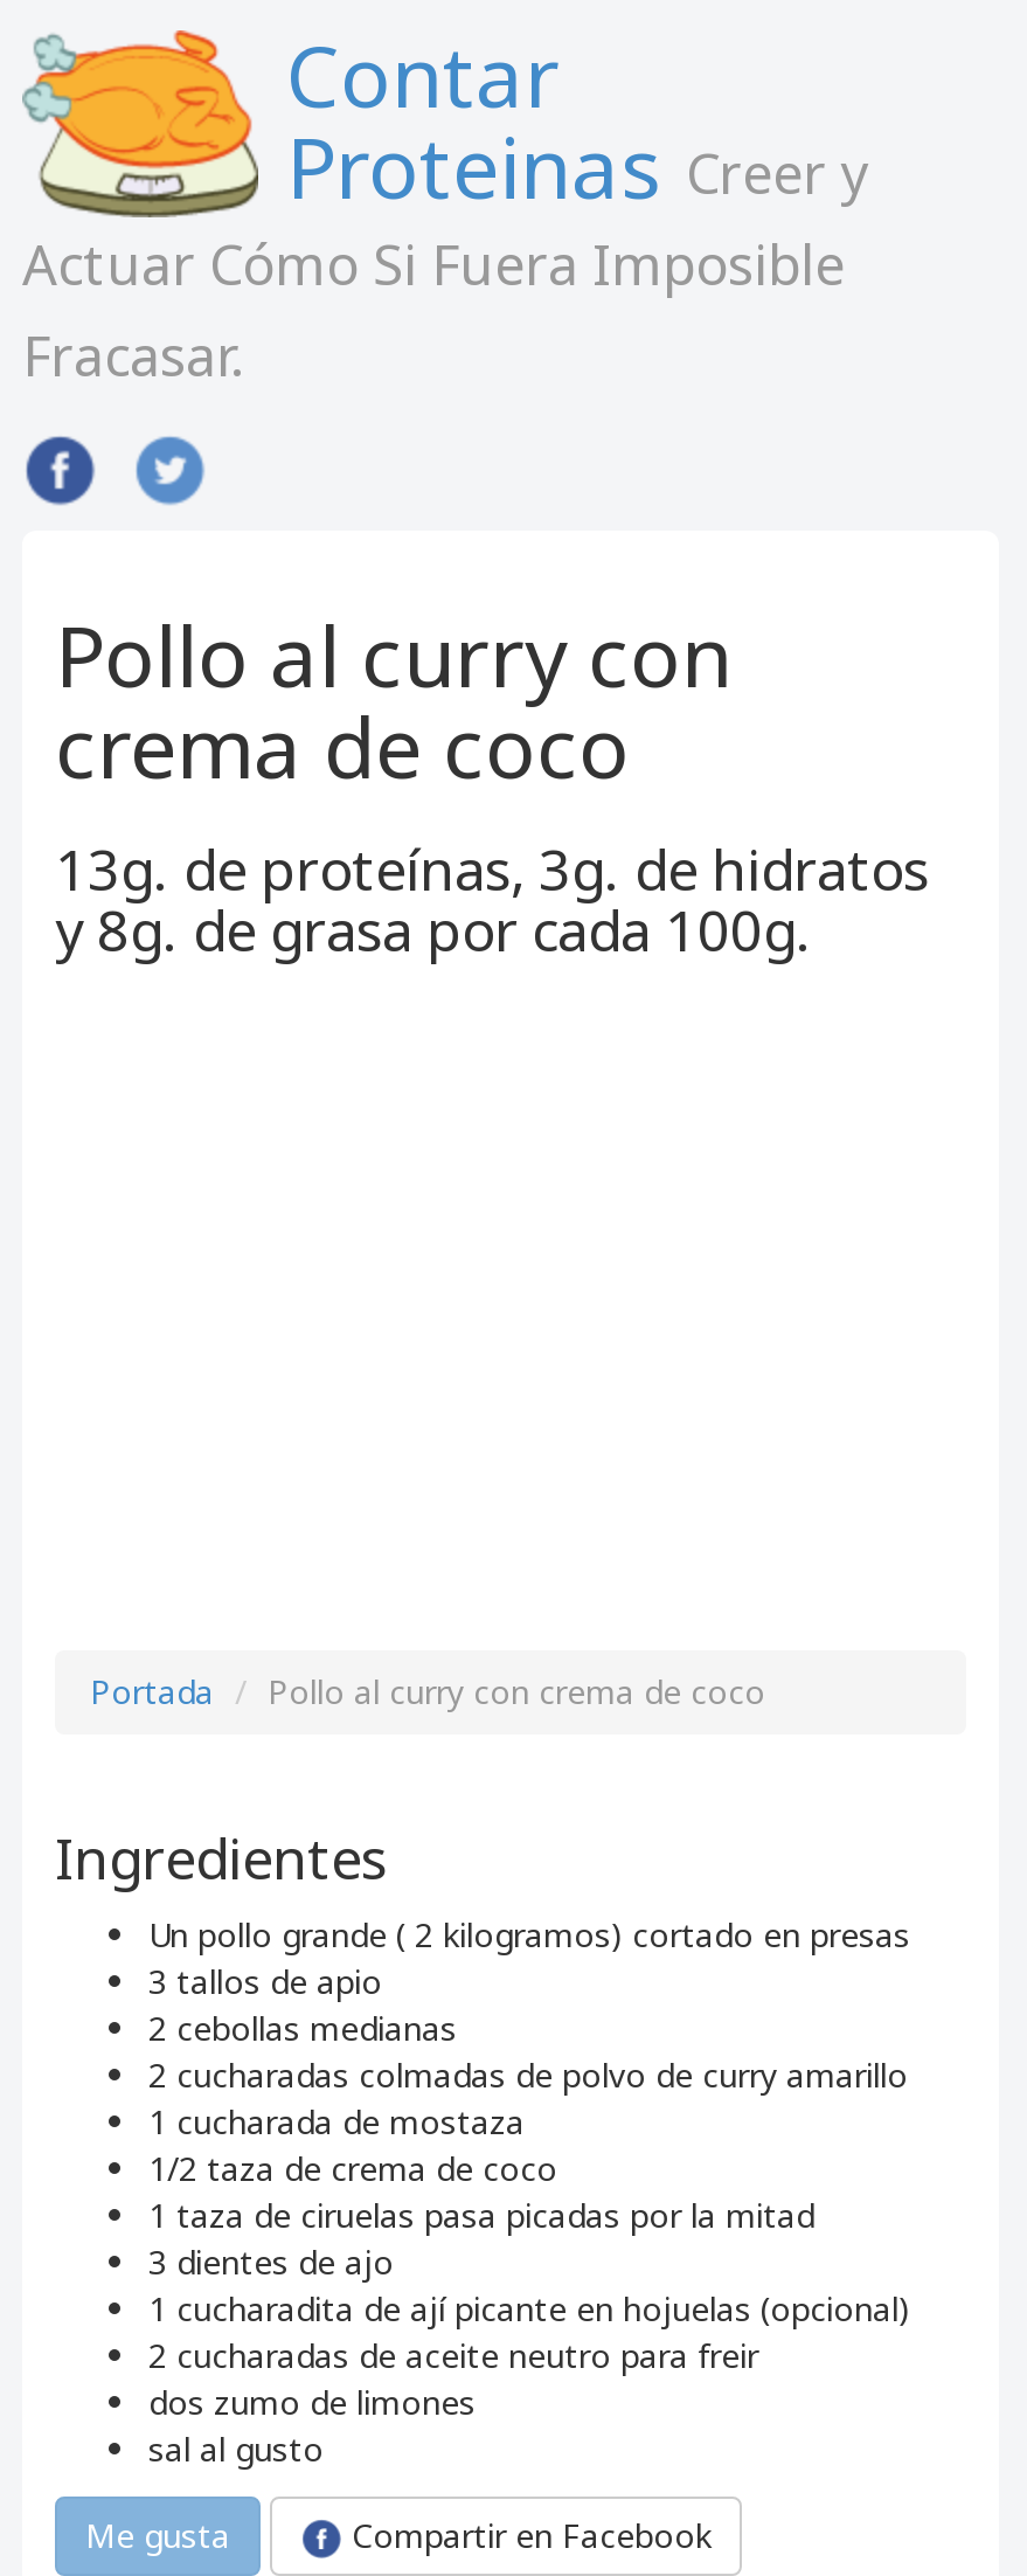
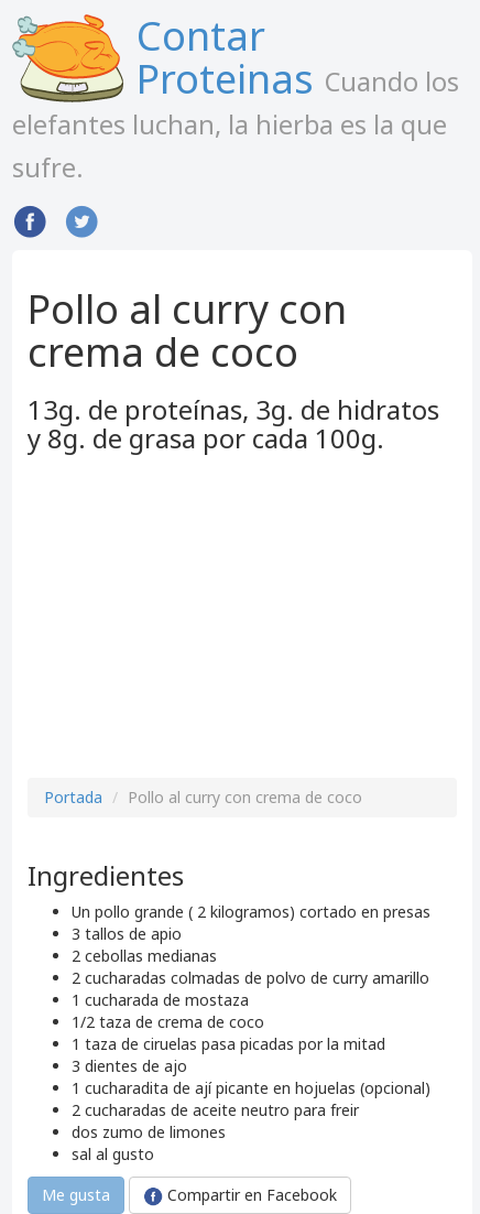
- Proteinas Creer y
- Actuar Cómo Si Fuera Imposible
- Fracasar.
+ Proteinas Cuando los
+ elefantes luchan, la hierba es la que
+ sufre.
